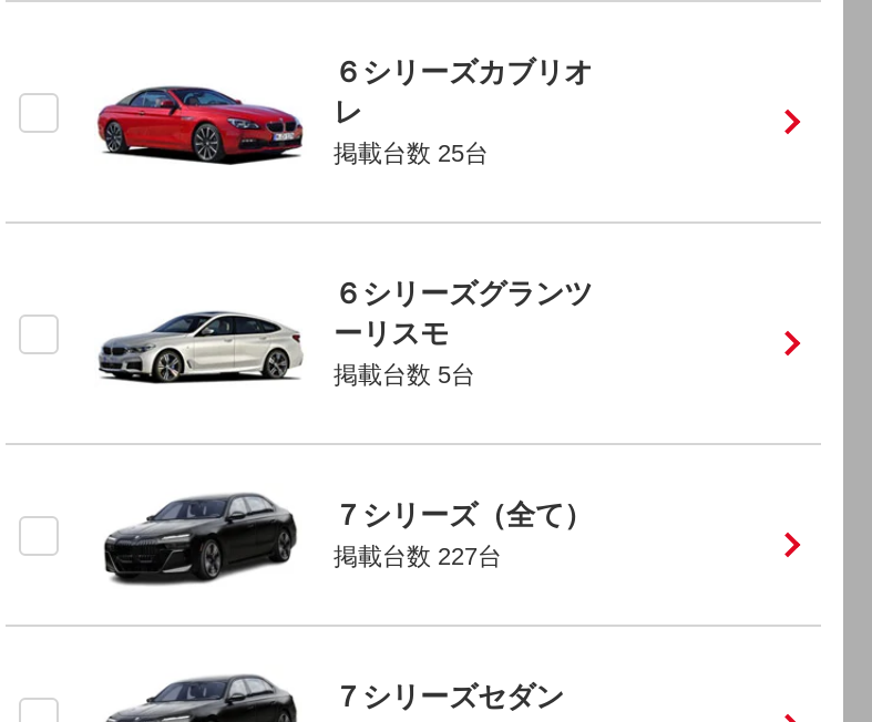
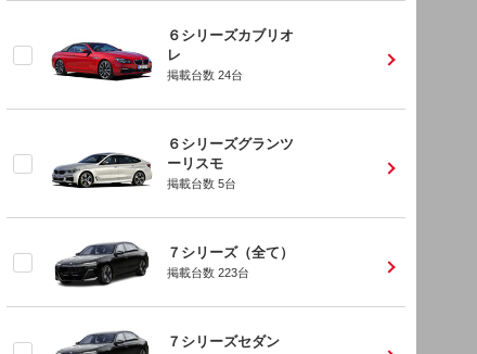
- 掲載台数25台
+ 掲載台数24台

- 掲載台数227台
+ 掲載台数223台
